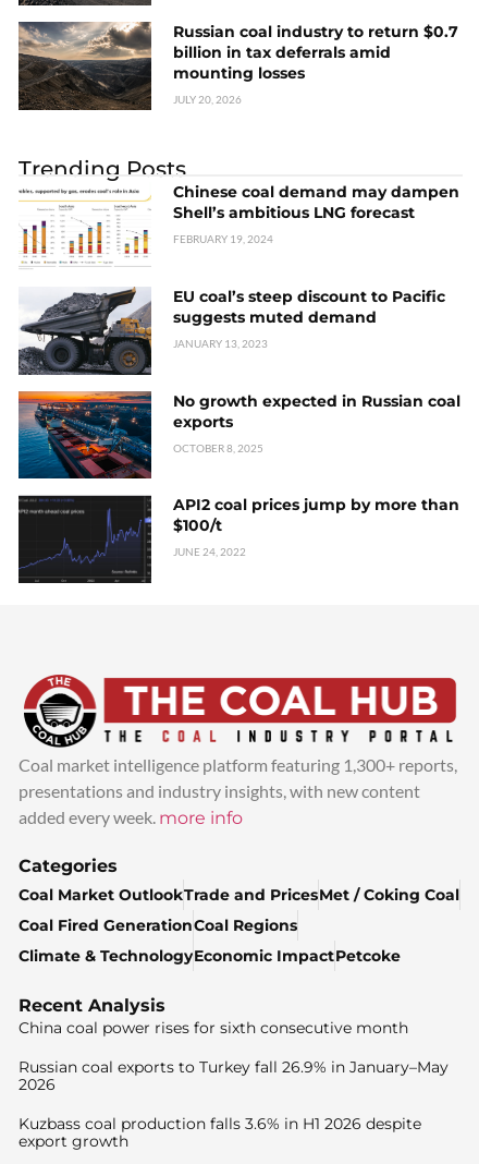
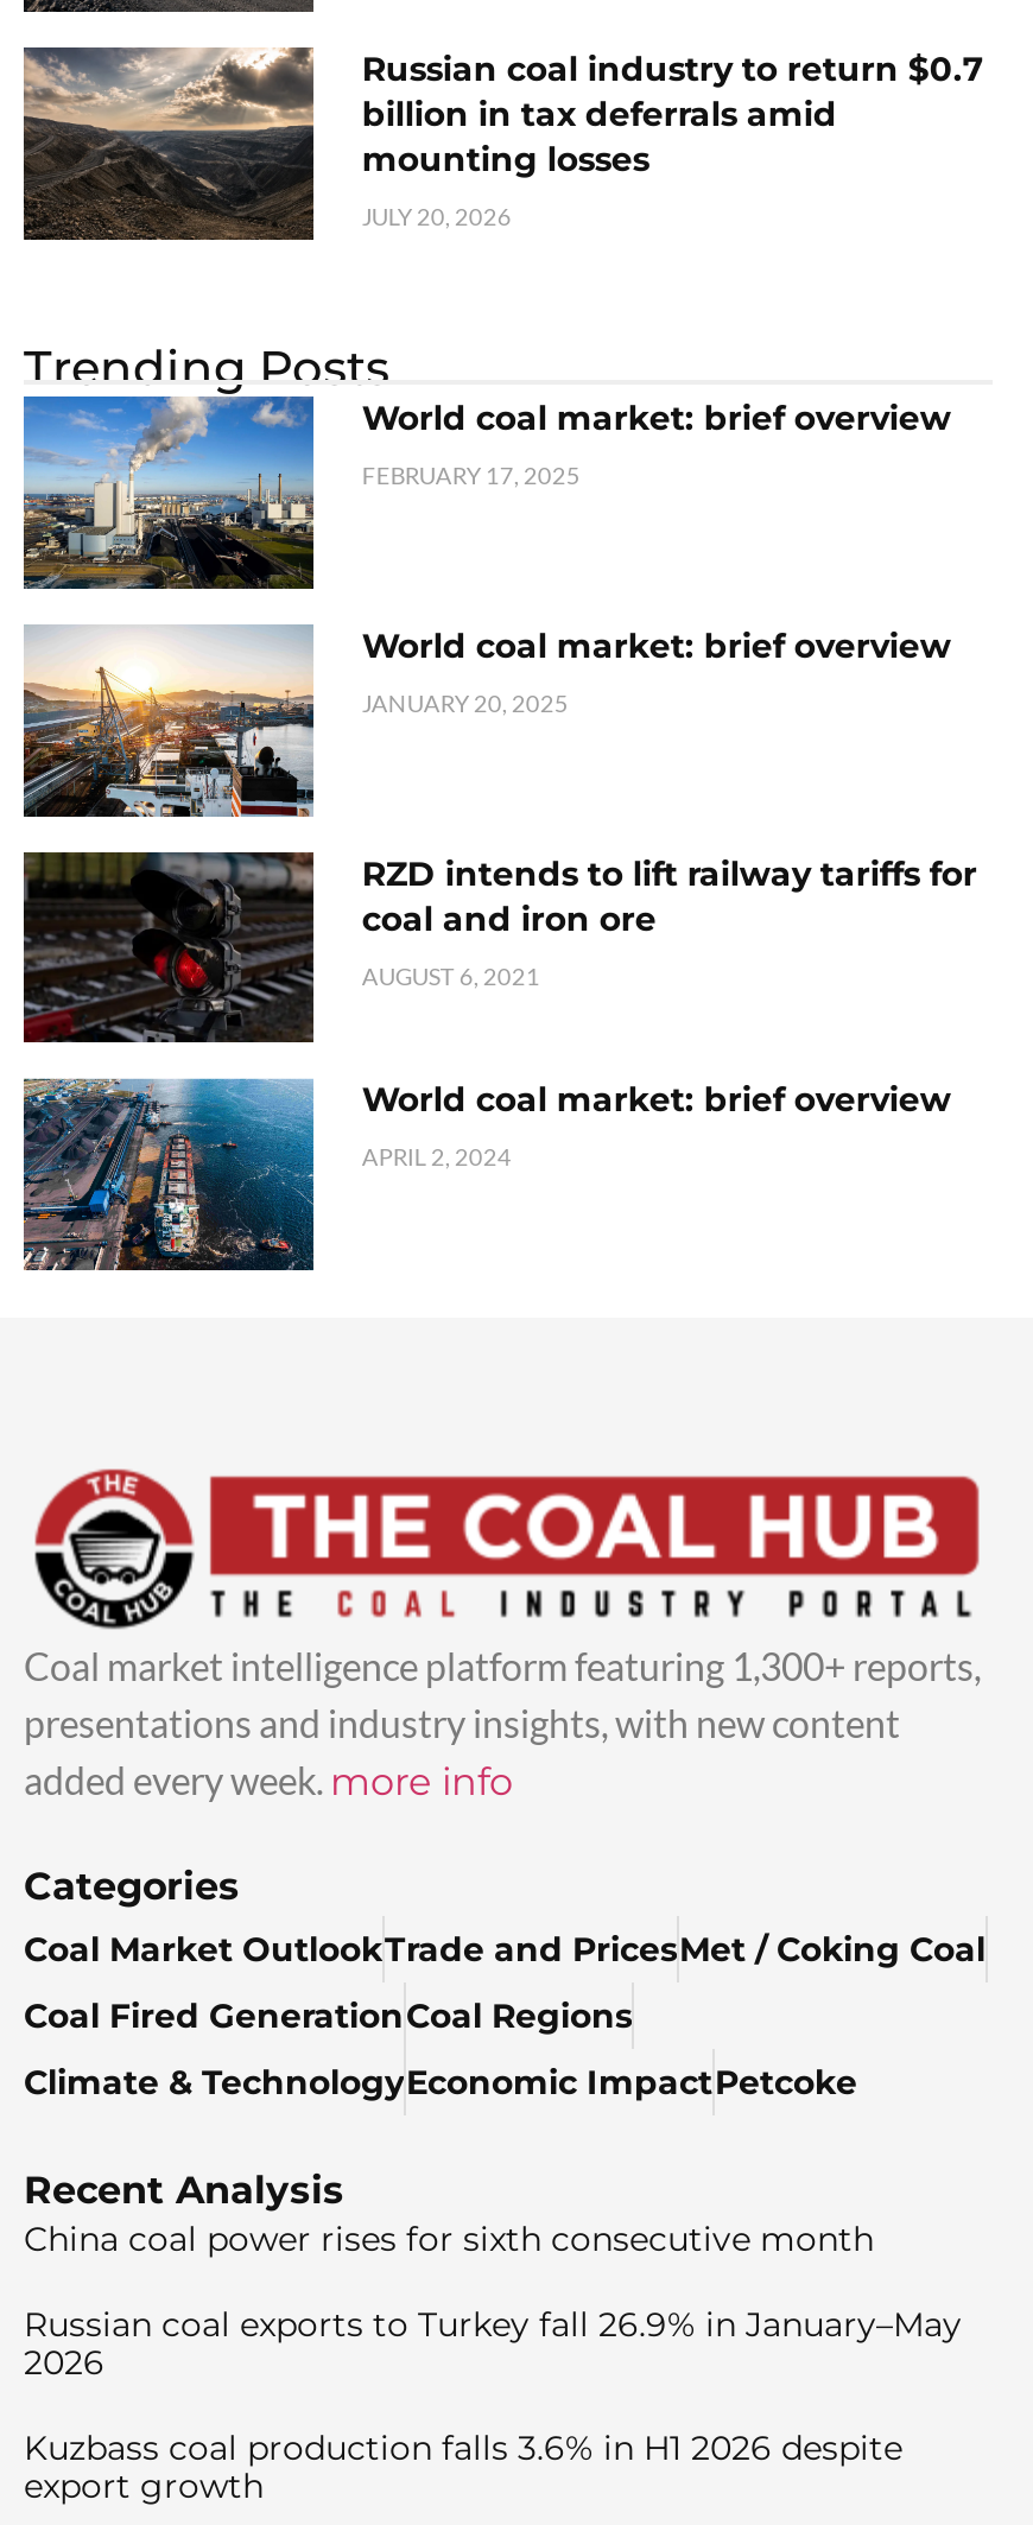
- [image]
- Chinese coal demand may dampen
- Shell’s ambitious LNG forecast
+ [image]
+ World coal market: brief overview

- FEBRUARY 19, 2024
+ FEBRUARY 17, 2025

- [image]
- EU coal’s steep discount to Pacific
- suggests muted demand
+ [image]
+ World coal market: brief overview

- JANUARY 13, 2023
+ JANUARY 20, 2025

- [image]
- No growth expected in Russian coal
- exports
+ [image]
+ RZD intends to lift railway tariffs for
+ coal and iron ore

- OCTOBER 8, 2025
+ AUGUST 6, 2021

- [image]
- API2 coal prices jump by more than
- $100/t
+ [image]
+ World coal market: brief overview

- JUNE 24, 2022
+ APRIL 2, 2024
